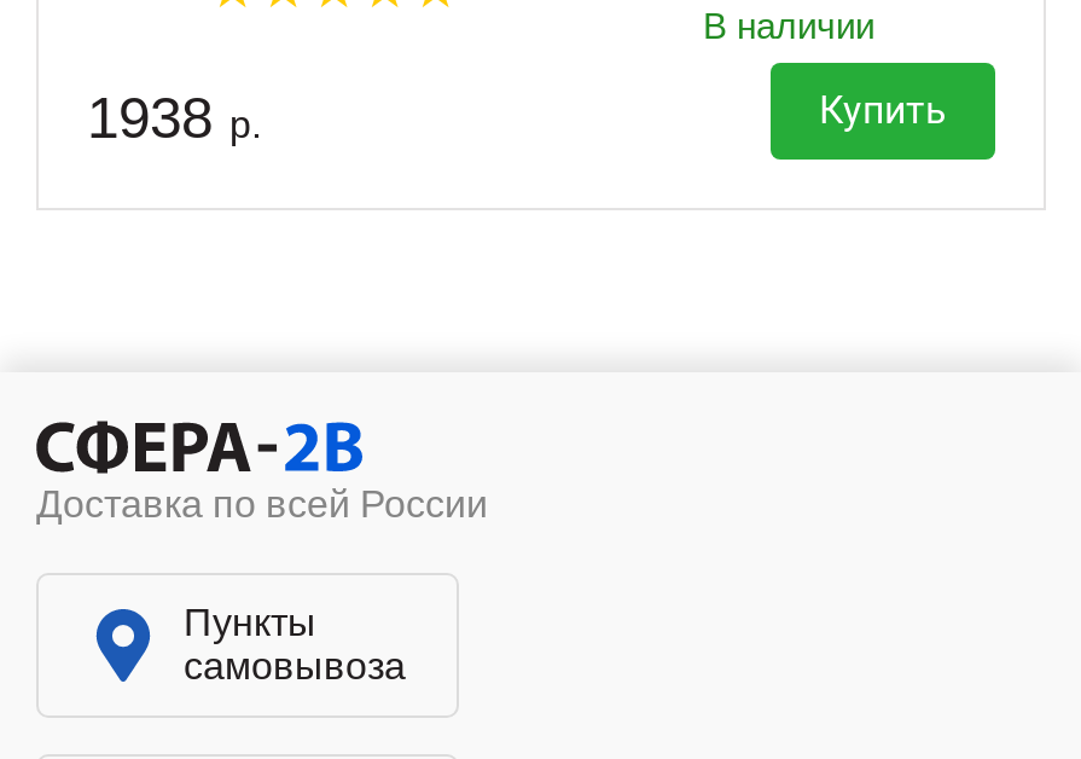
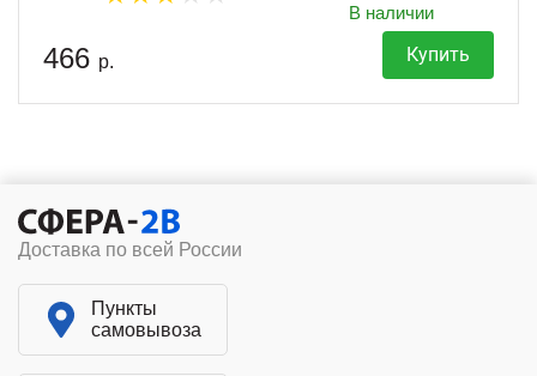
- 1938 р.
+ 466 р.
